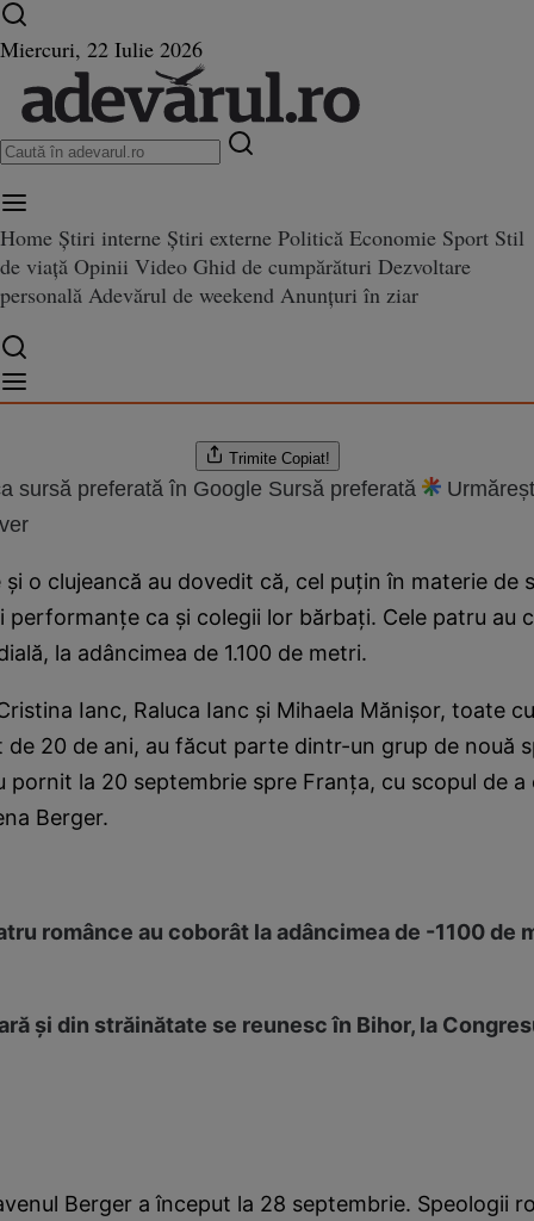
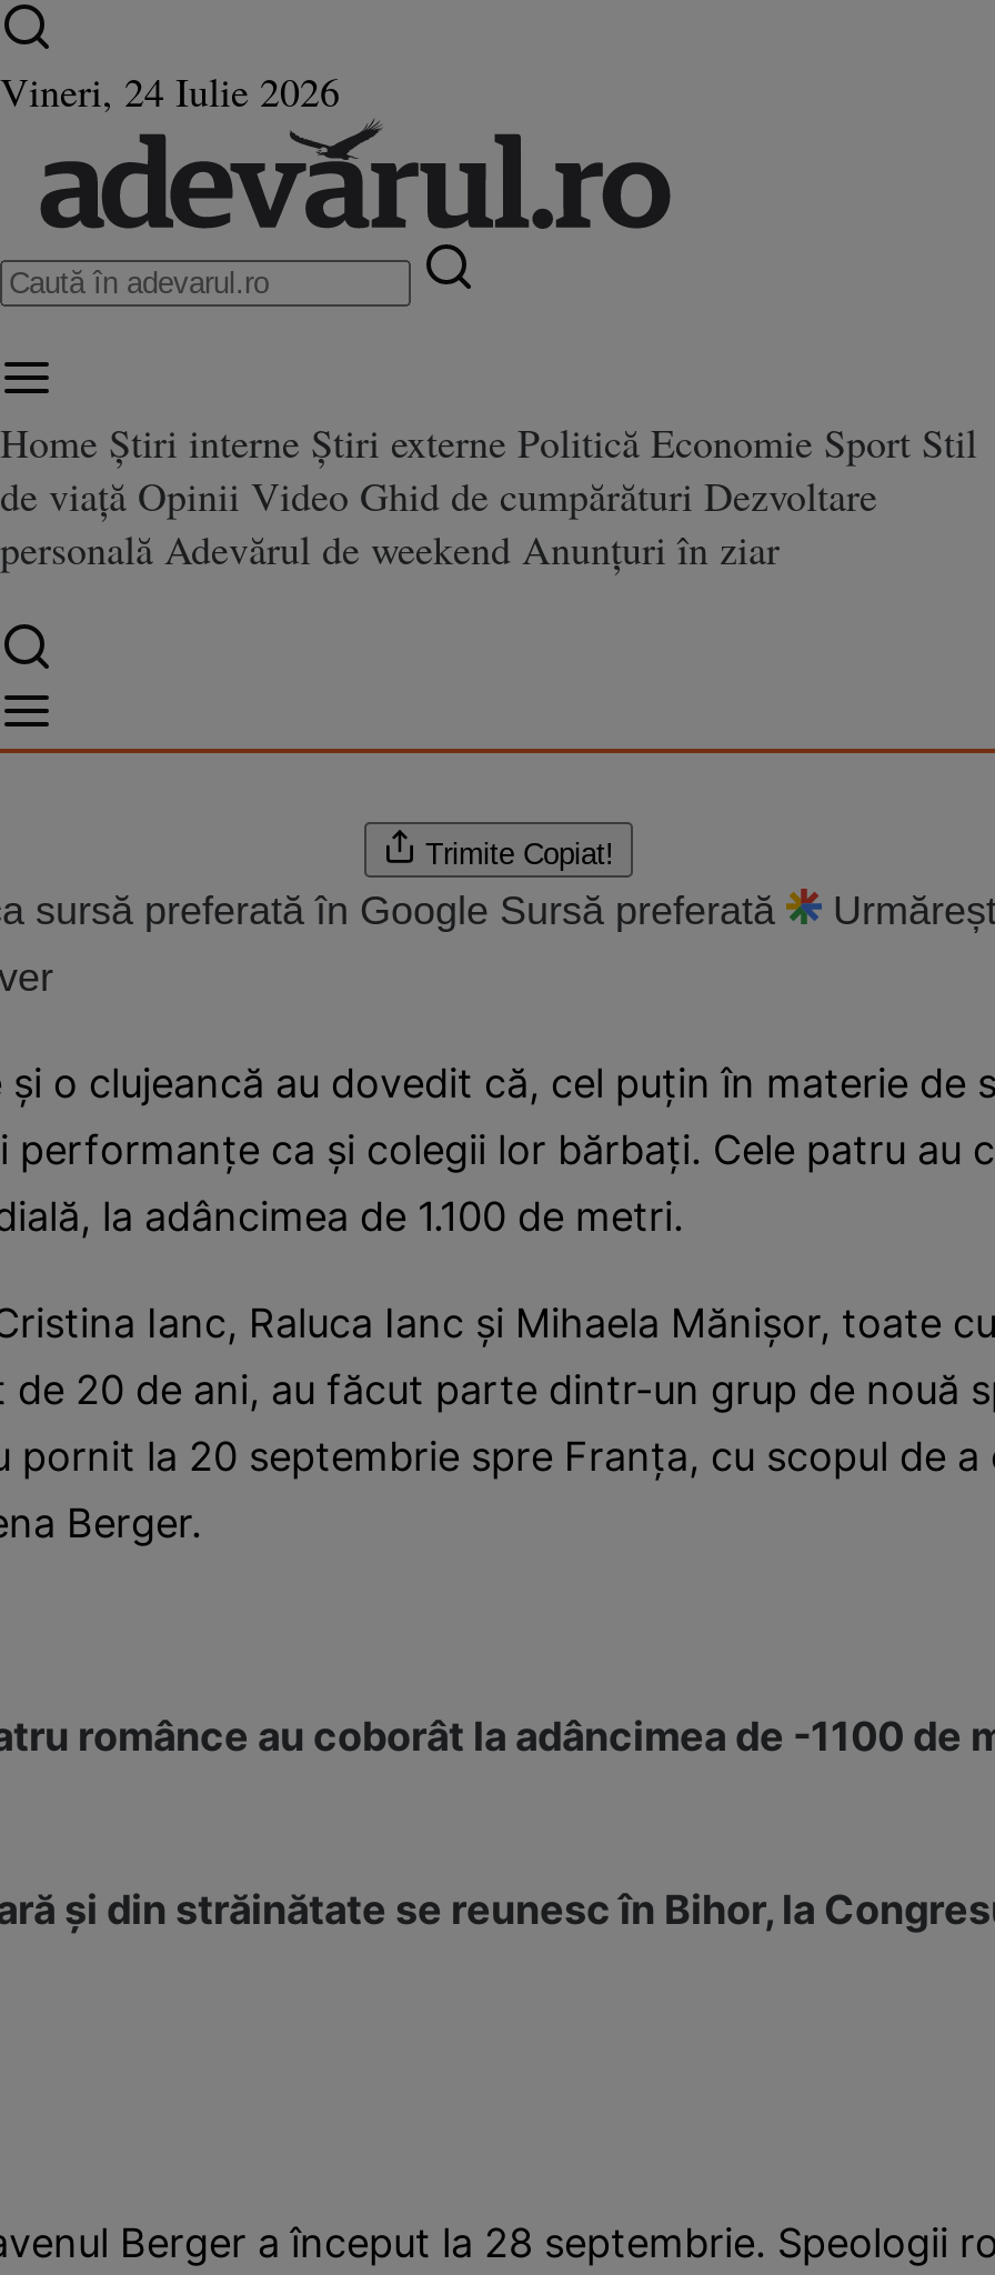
- Miercuri, 22 Iulie 2026
+ Vineri, 24 Iulie 2026
